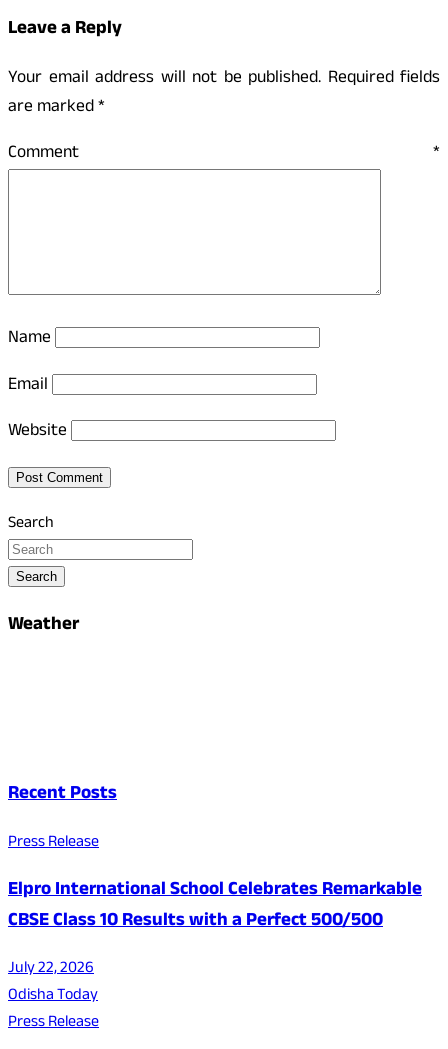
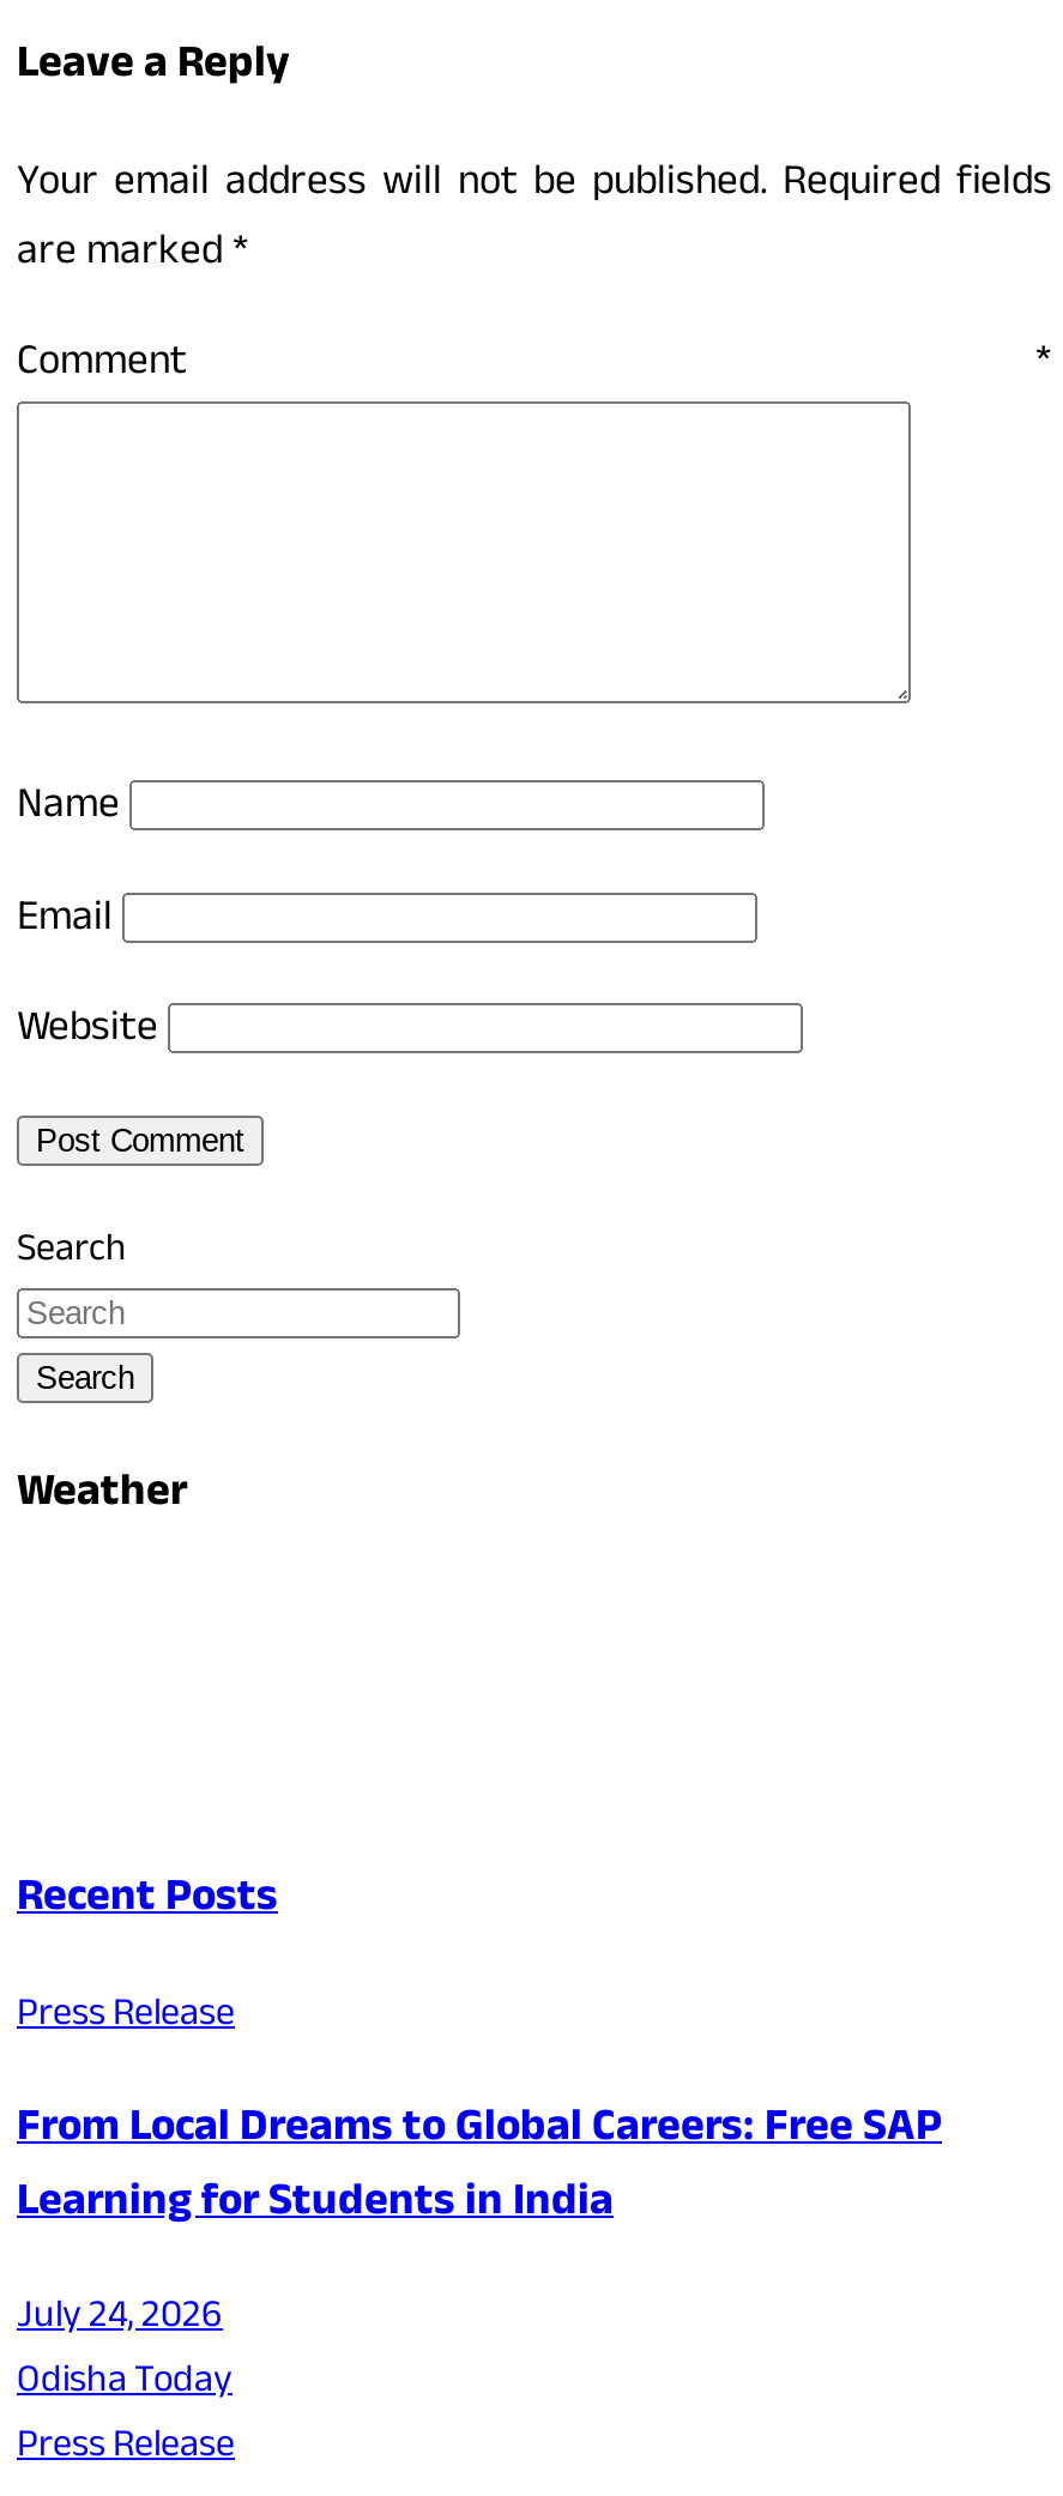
- Elpro International School Celebrates Remarkable
- CBSE Class 10 Results with a Perfect 500/500
+ From Local Dreams to Global Careers: Free SAP
+ Learning for Students in India

- July 22, 2026
+ July 24, 2026
